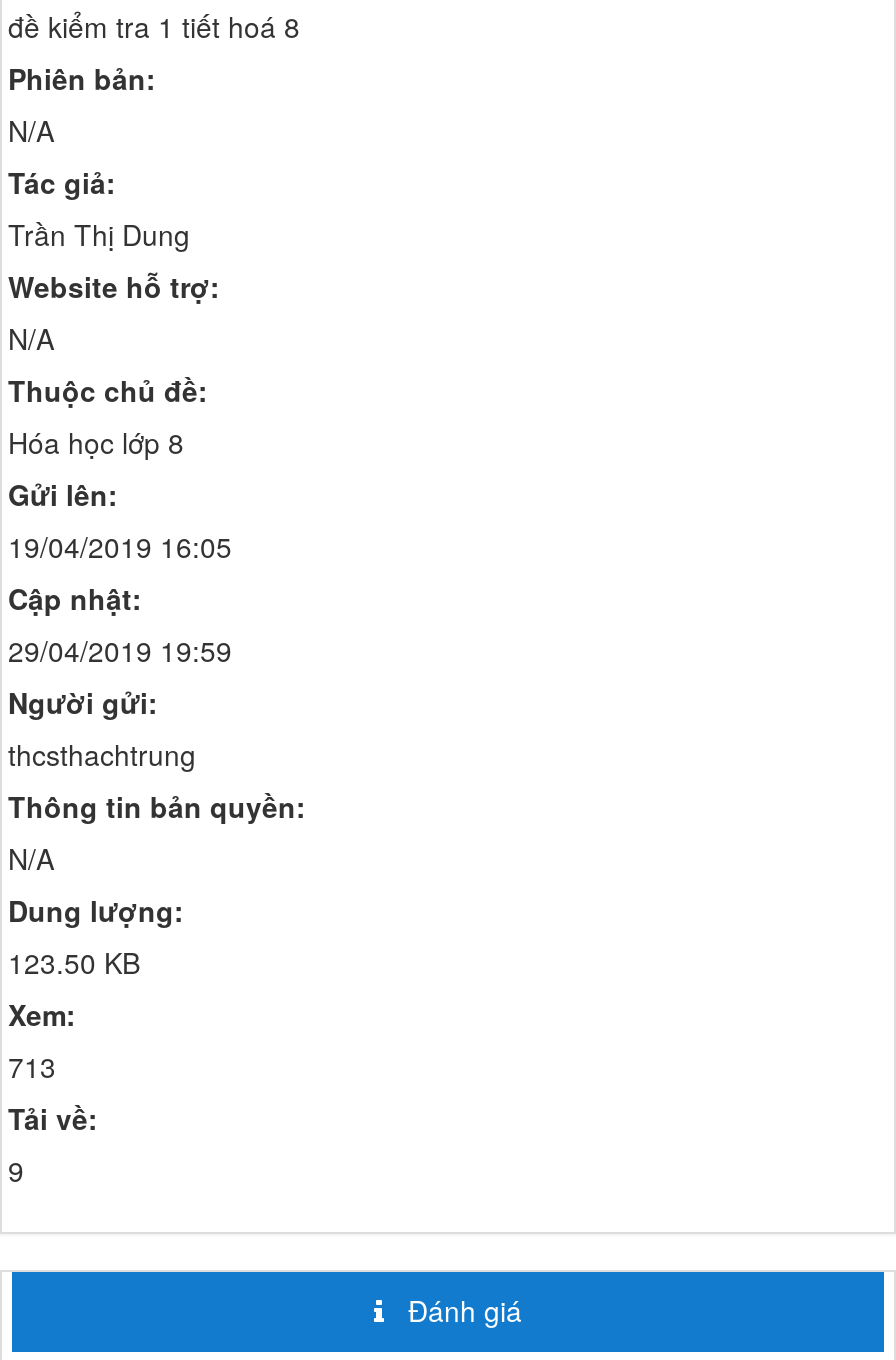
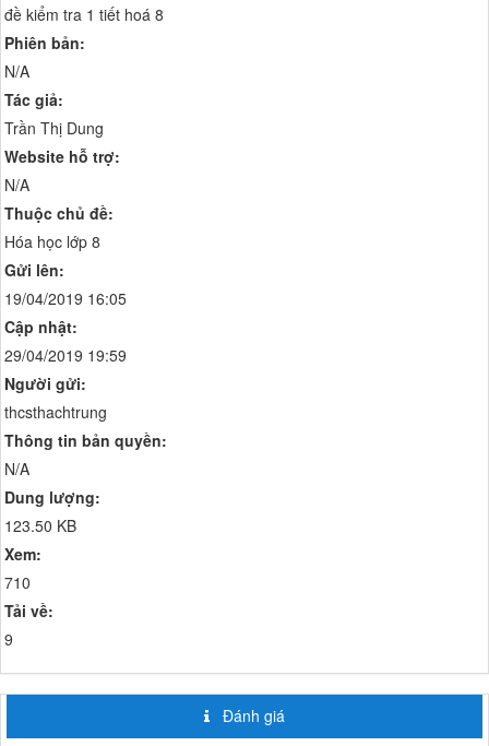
- 713
+ 710
